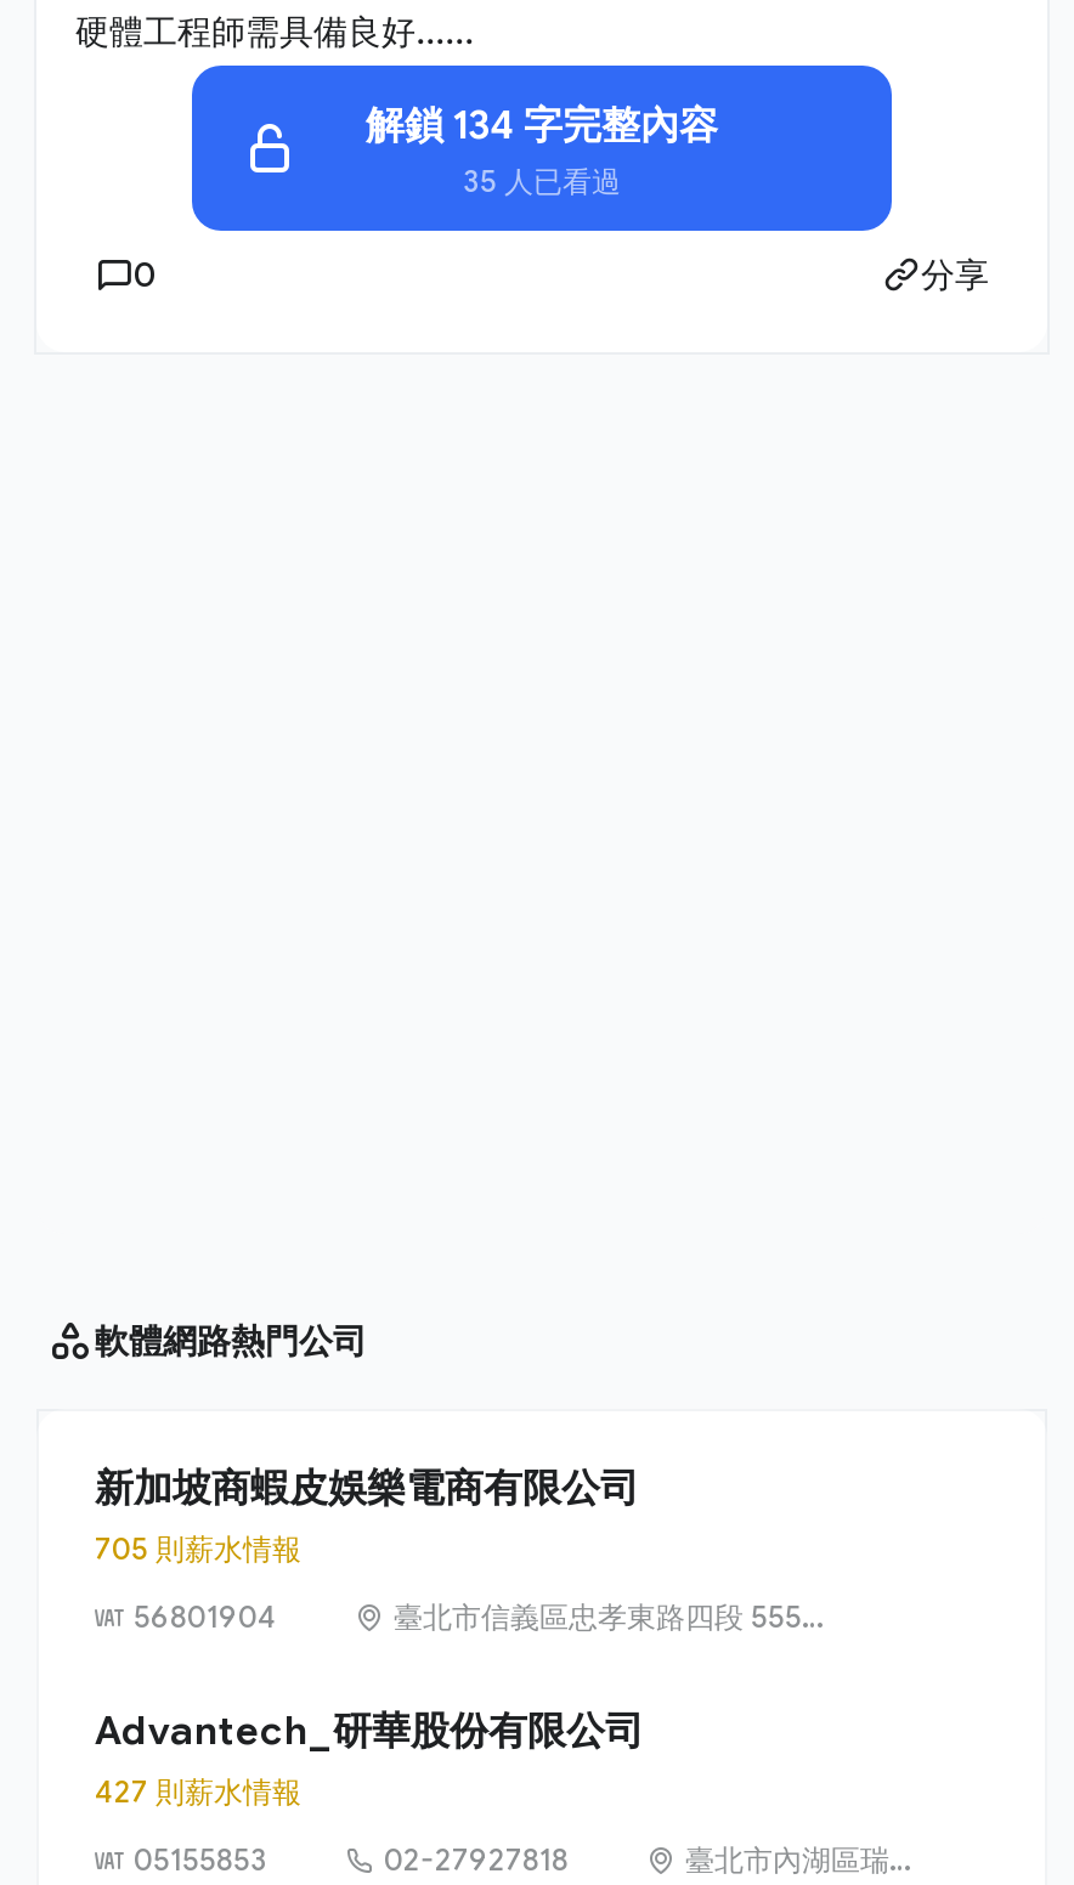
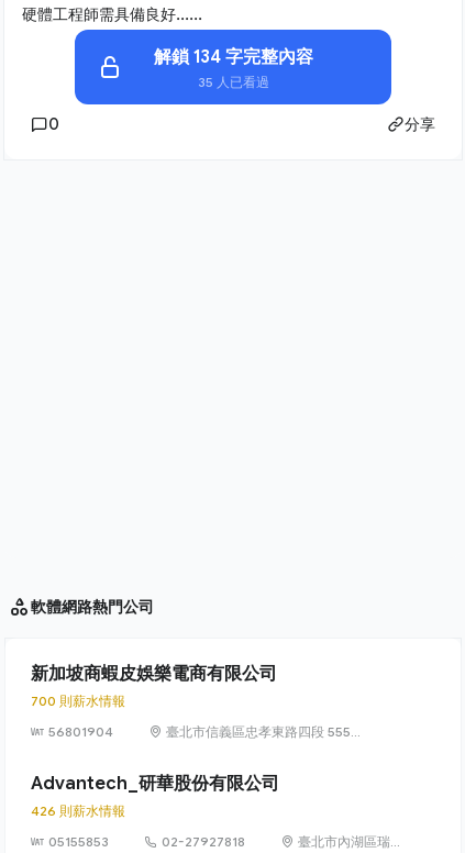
- 705 則薪水情報
+ 700 則薪水情報

- 427 則薪水情報
+ 426 則薪水情報
